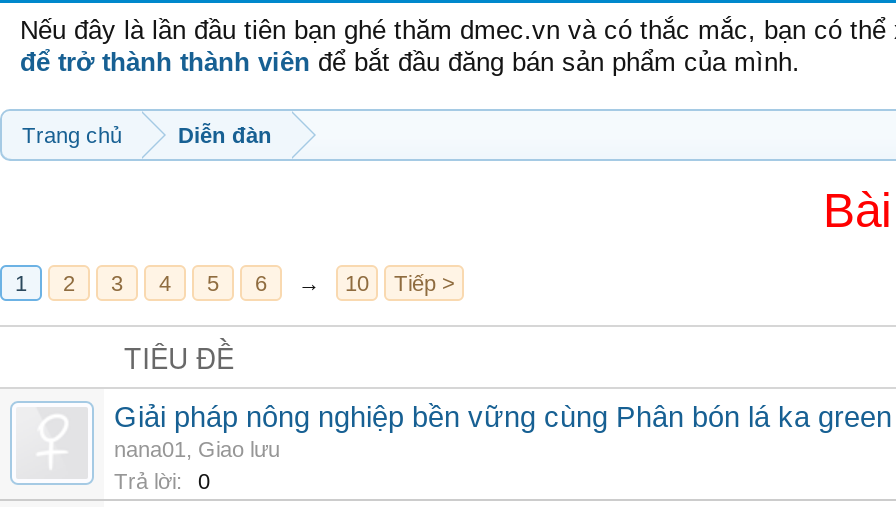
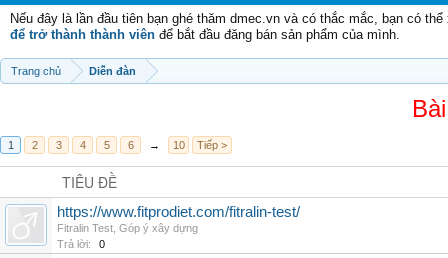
- Giải pháp nông nghiệp bền vững cùng Phân bón lá ka green
- nana01, Giao lưu
+ https://www.fitprodiet.com/fitralin-test/
+ Fitralin Test, Góp ý xây dựng
